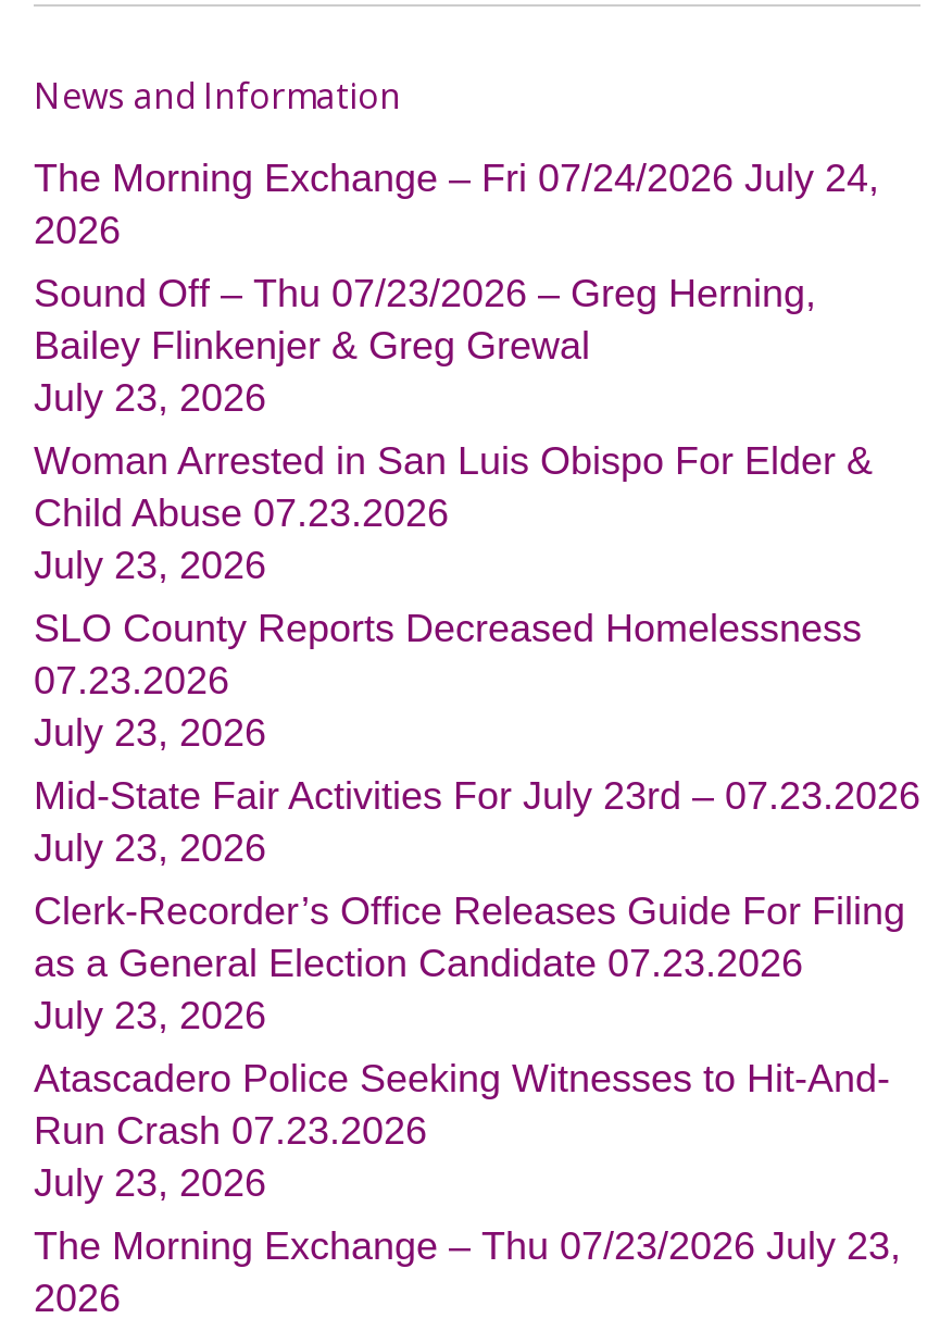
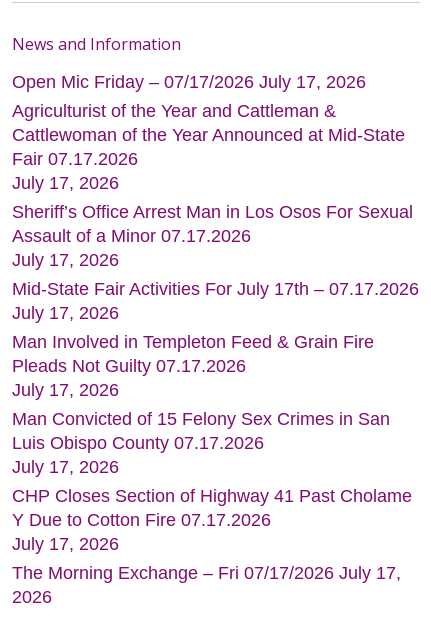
- The Morning Exchange – Fri 07/24/2026 July 24,
- 2026
- Sound Off – Thu 07/23/2026 – Greg Herning,
- Bailey Flinkenjer & Greg Grewal
- July 23, 2026
- Woman Arrested in San Luis Obispo For Elder &
- Child Abuse 07.23.2026
- July 23, 2026
- SLO County Reports Decreased Homelessness
- 07.23.2026
- July 23, 2026
- Mid-State Fair Activities For July 23rd – 07.23.2026
- July 23, 2026
- Clerk-Recorder’s Office Releases Guide For Filing
- as a General Election Candidate 07.23.2026
- July 23, 2026
- Atascadero Police Seeking Witnesses to Hit-And-
- Run Crash 07.23.2026
- July 23, 2026
- The Morning Exchange – Thu 07/23/2026 July 23,
+ Open Mic Friday – 07/17/2026 July 17, 2026
+ Agriculturist of the Year and Cattleman &
+ Cattlewoman of the Year Announced at Mid-State
+ Fair 07.17.2026
+ July 17, 2026
+ Sheriff’s Office Arrest Man in Los Osos For Sexual
+ Assault of a Minor 07.17.2026
+ July 17, 2026
+ Mid-State Fair Activities For July 17th – 07.17.2026
+ July 17, 2026
+ Man Involved in Templeton Feed & Grain Fire
+ Pleads Not Guilty 07.17.2026
+ July 17, 2026
+ Man Convicted of 15 Felony Sex Crimes in San
+ Luis Obispo County 07.17.2026
+ July 17, 2026
+ CHP Closes Section of Highway 41 Past Cholame
+ Y Due to Cotton Fire 07.17.2026
+ July 17, 2026
+ The Morning Exchange – Fri 07/17/2026 July 17,
